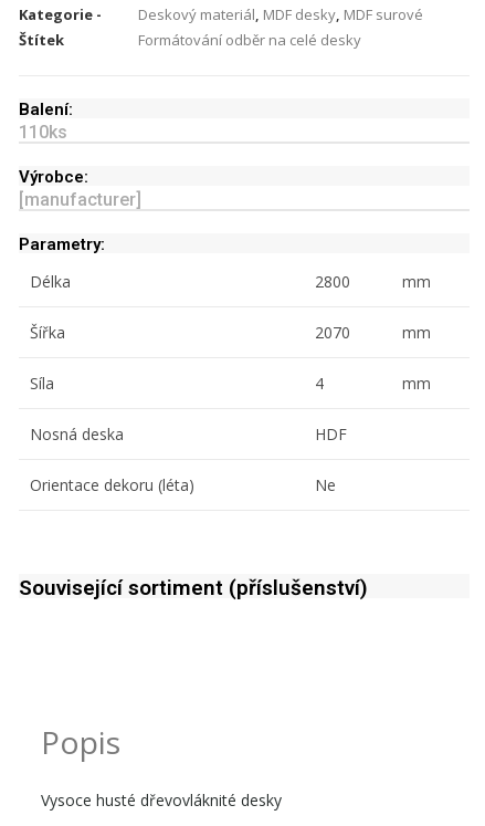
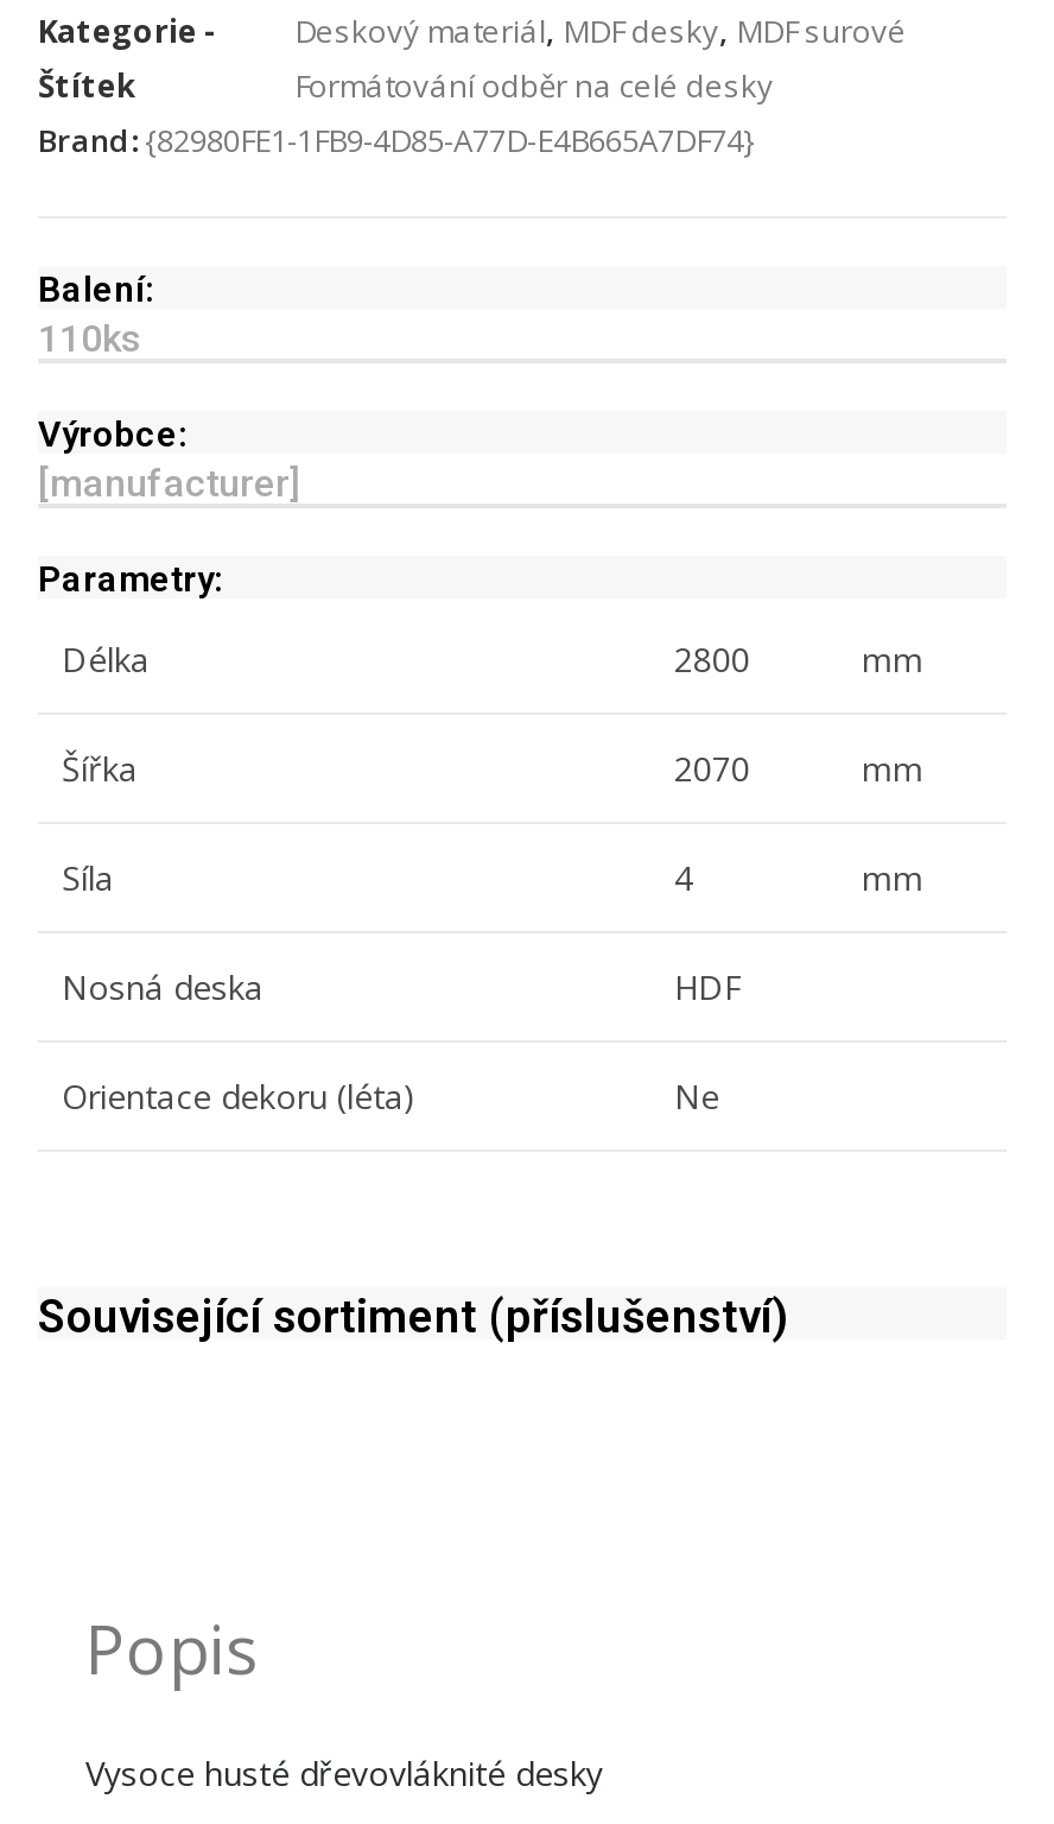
+ Brand: {82980FE1-1FB9-4D85-A77D-E4B665A7DF74}
